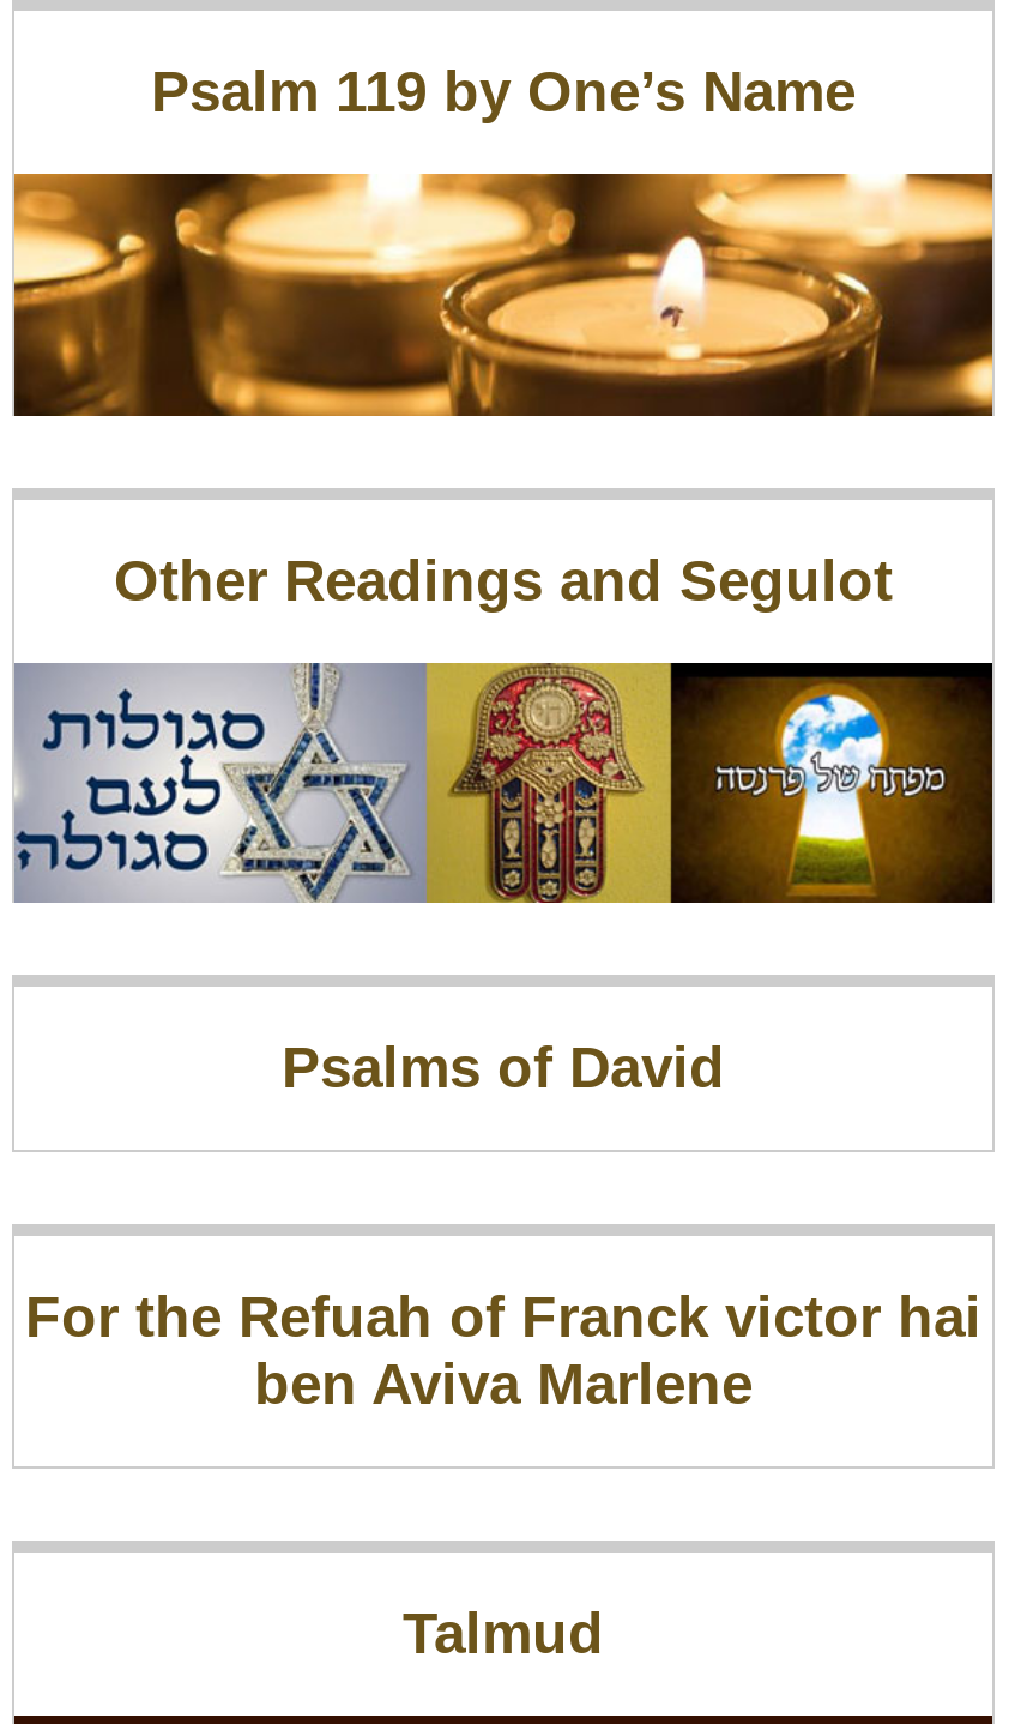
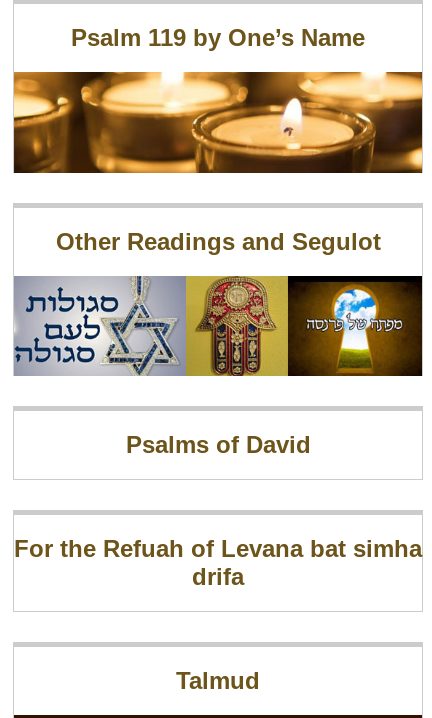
- For the Refuah of Franck victor hai
- ben Aviva Marlene
+ For the Refuah of Levana bat simha
+ drifa
